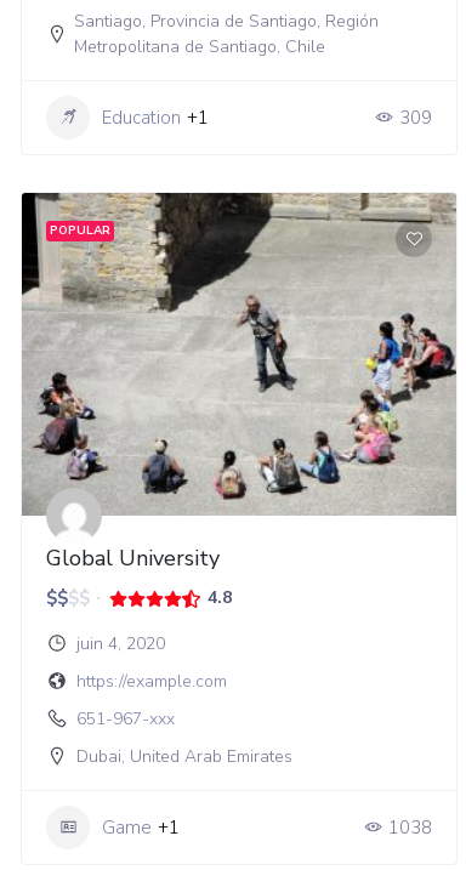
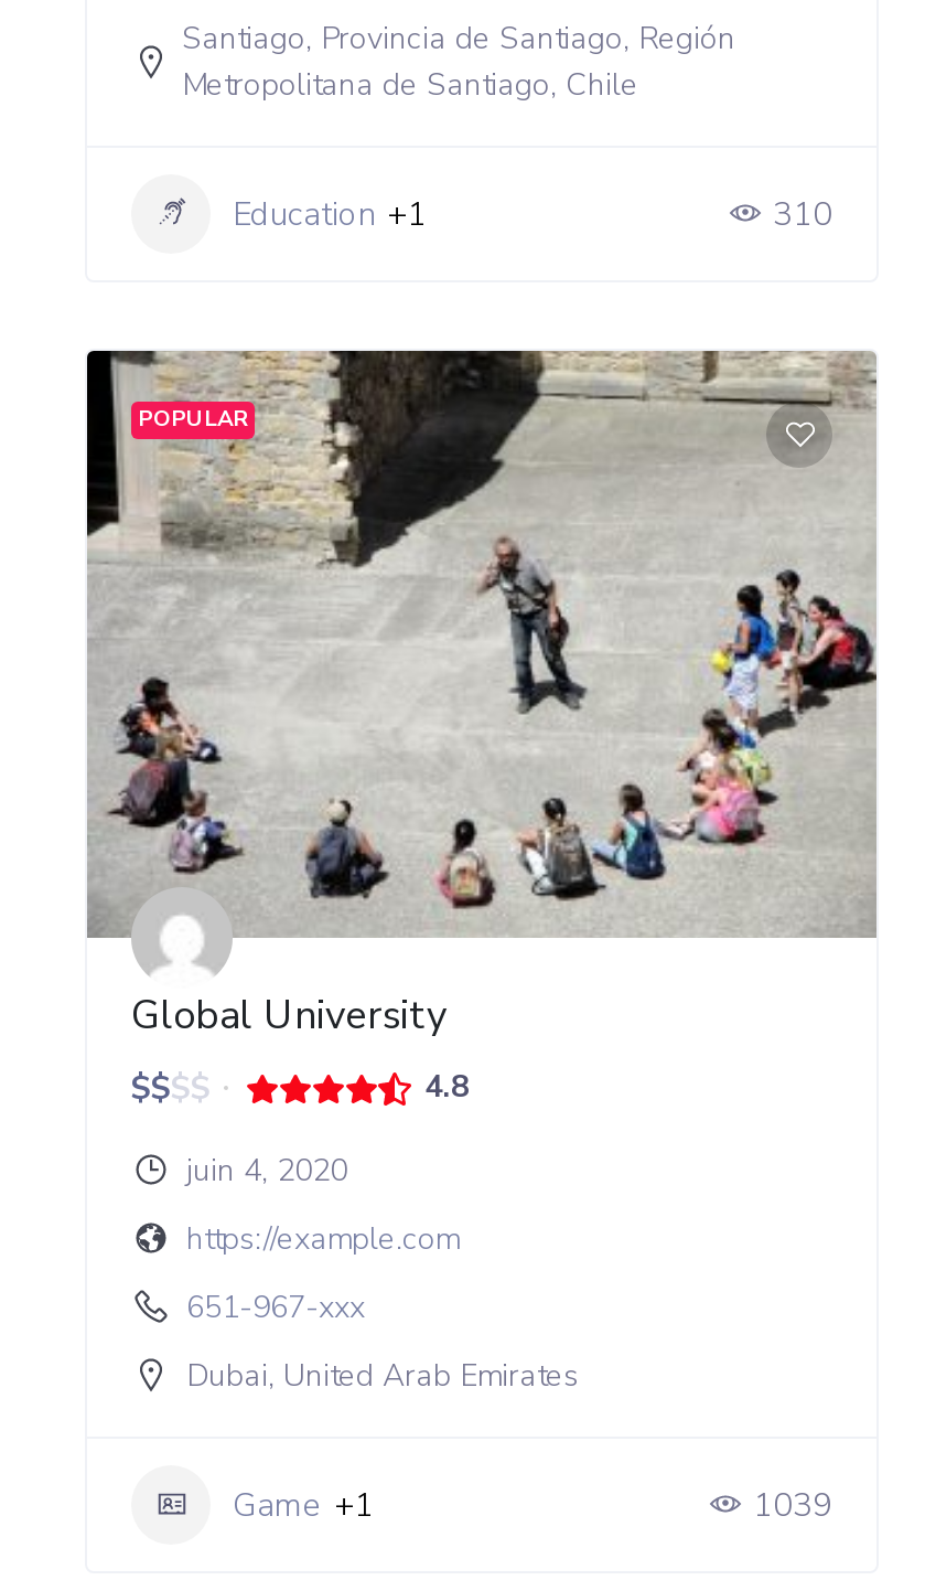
- 309
+ 310

- 1038
+ 1039
